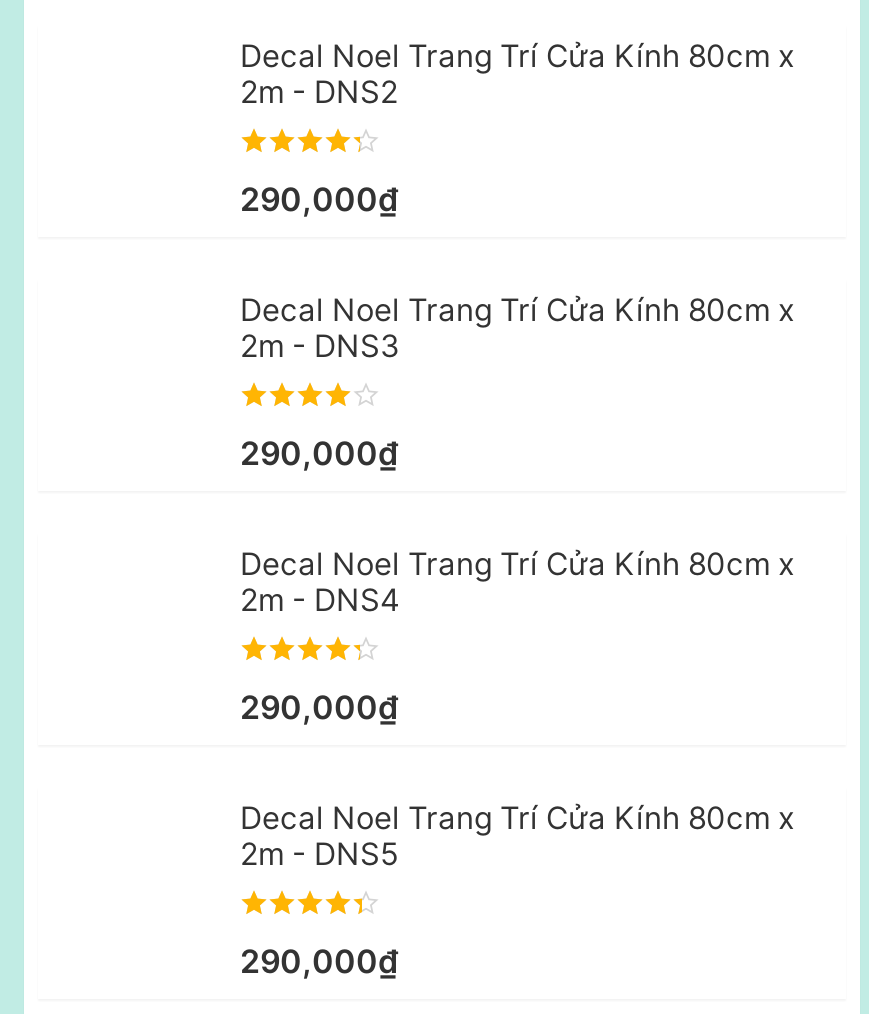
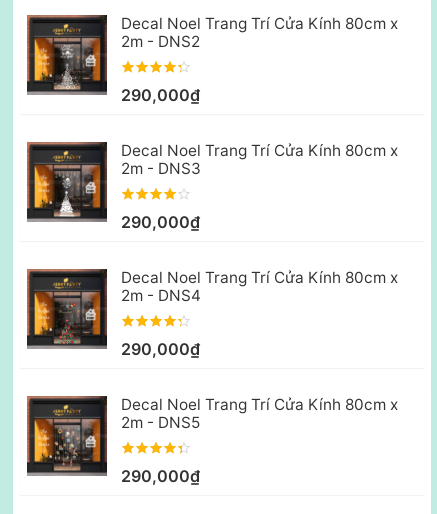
+ [image]

+ [image]

+ [image]

+ [image]
